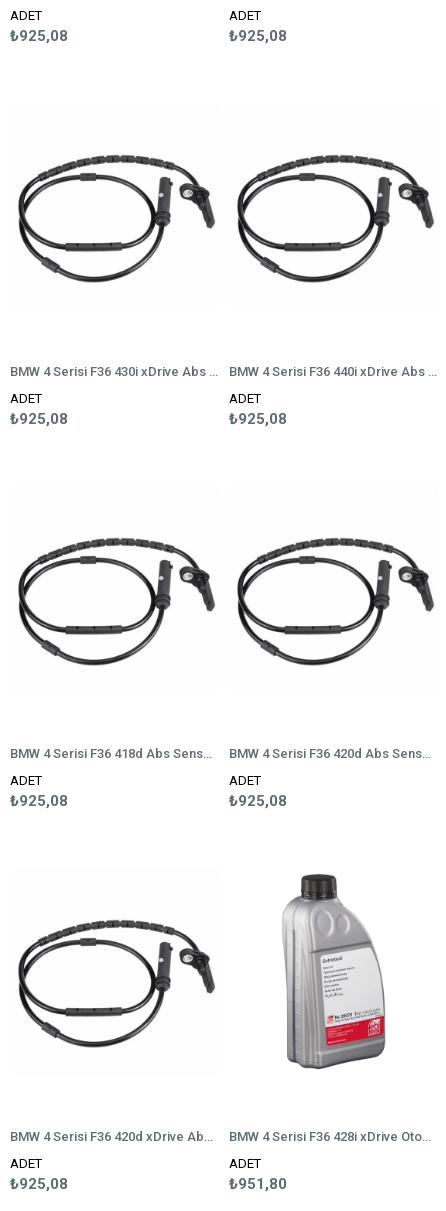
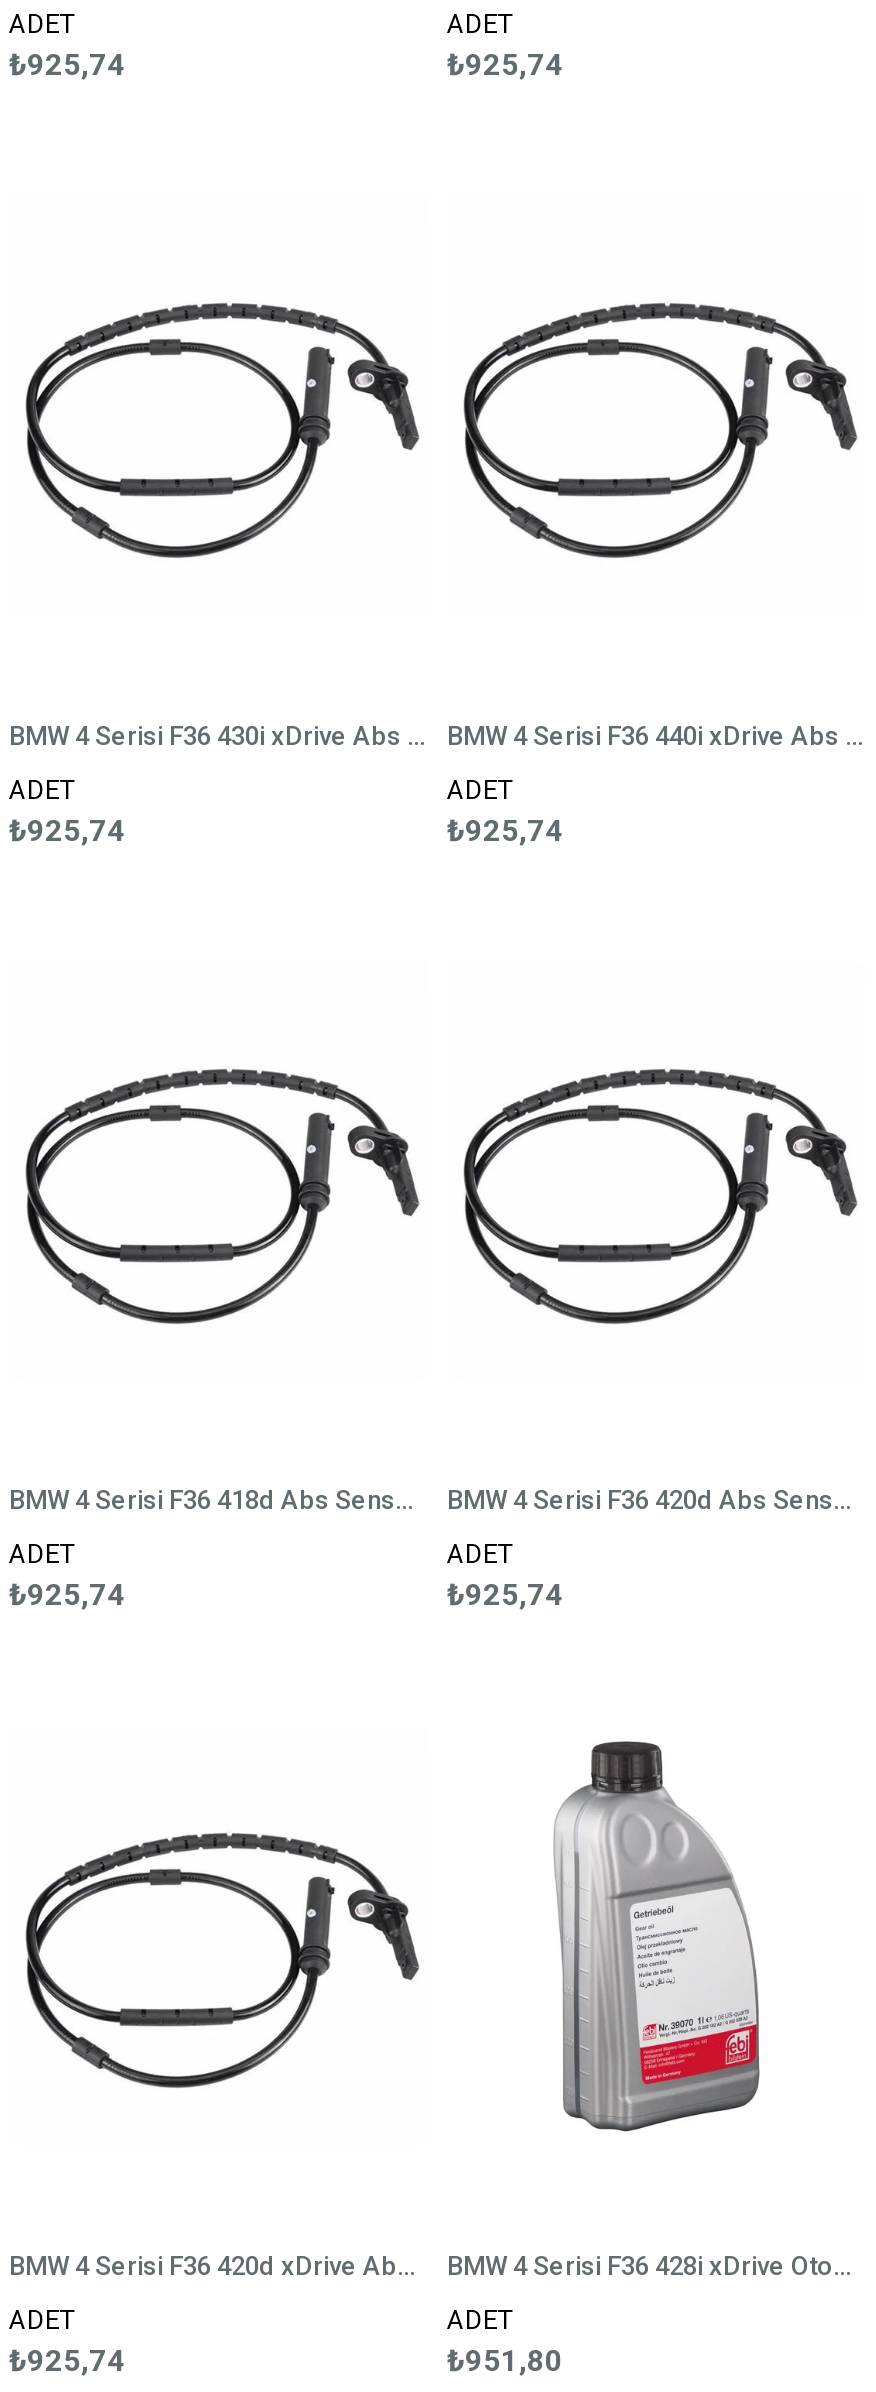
- ₺925,08
+ ₺925,74

- ₺925,08
+ ₺925,74

- ₺925,08
+ ₺925,74

- ₺925,08
+ ₺925,74

- ₺925,08
+ ₺925,74

- ₺925,08
+ ₺925,74

- ₺925,08
+ ₺925,74
